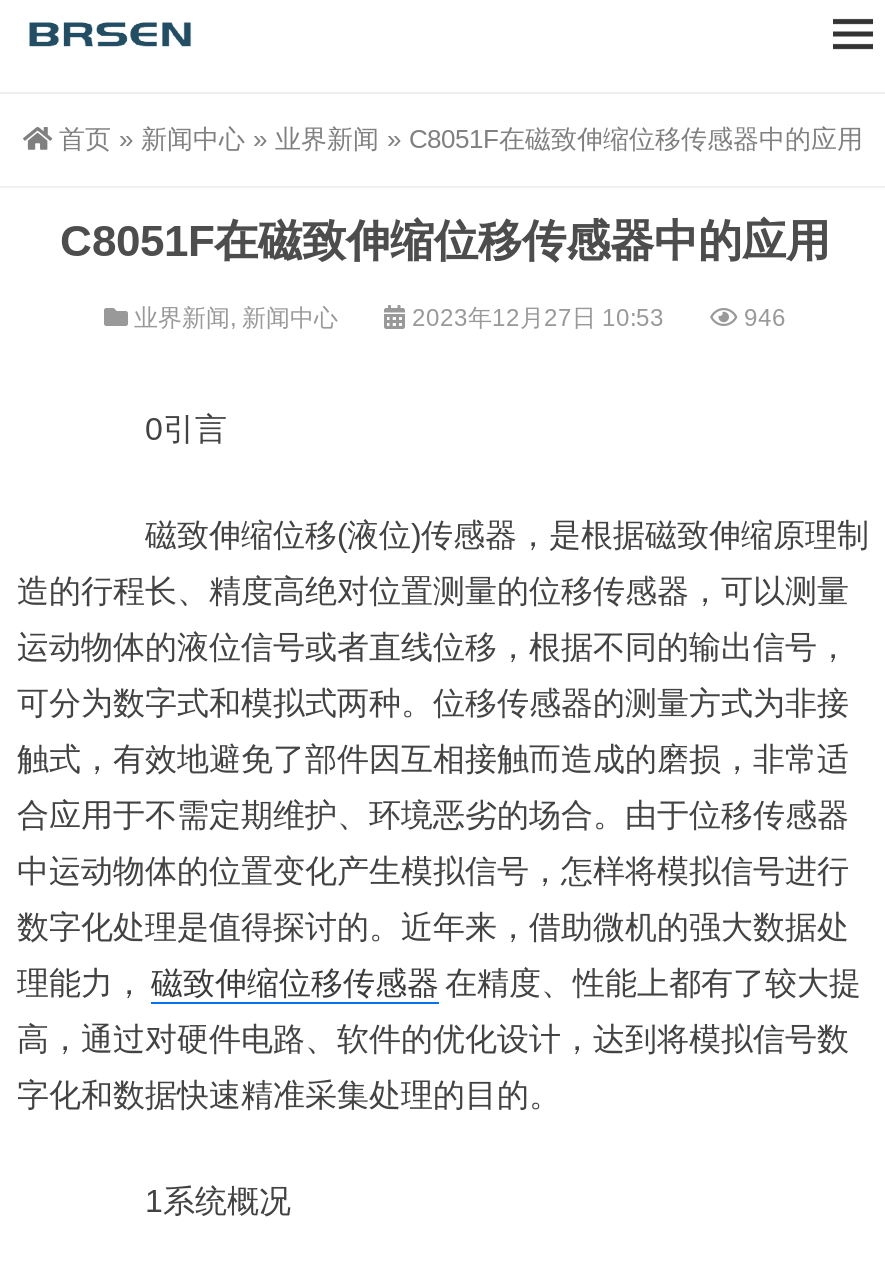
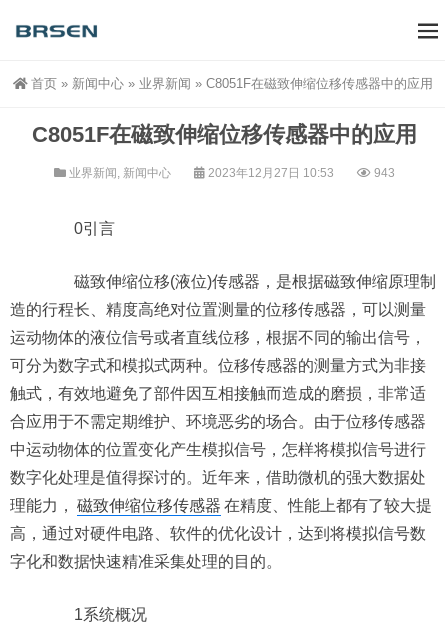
- 946
+ 943
